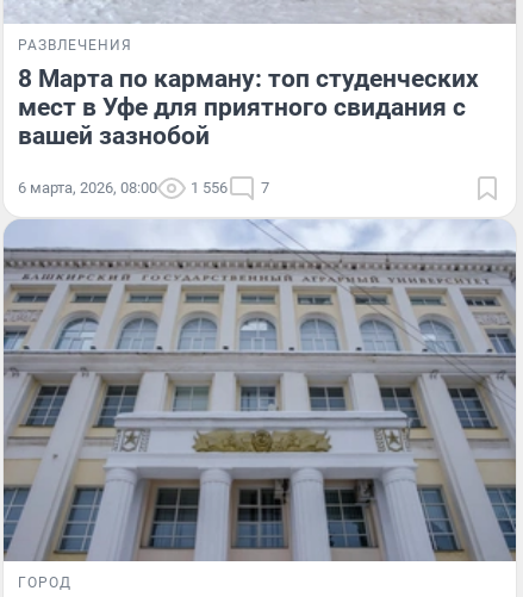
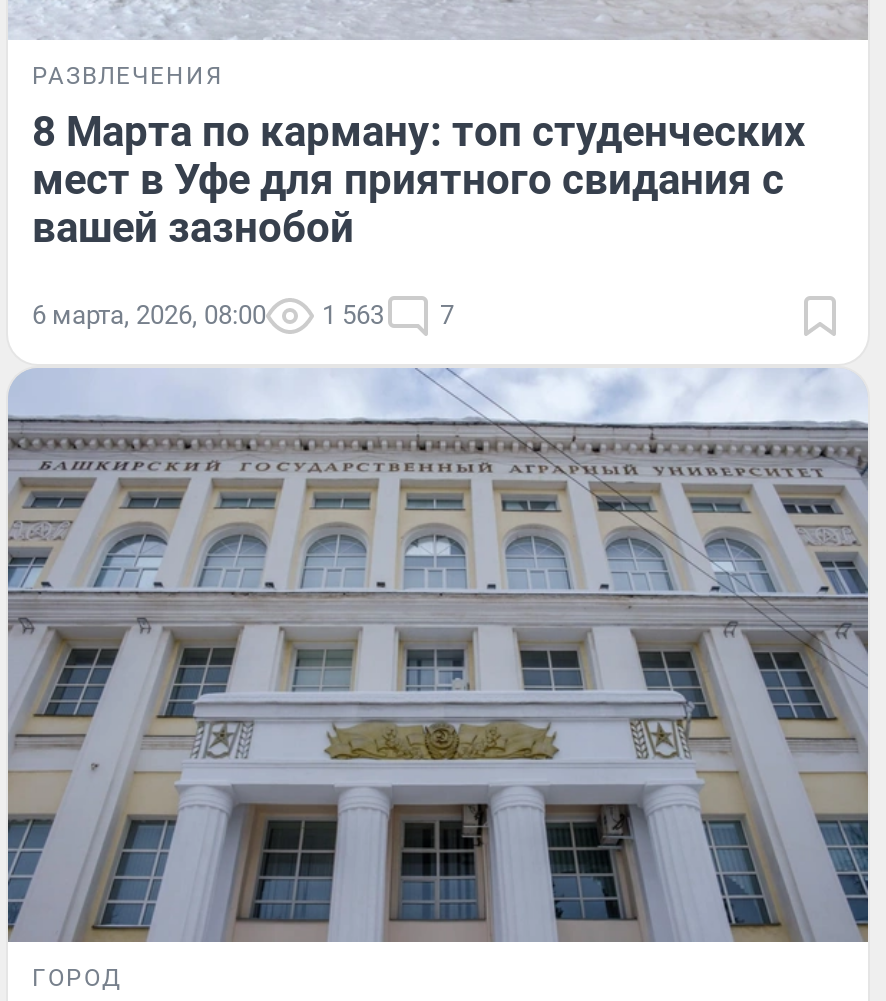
- 6 марта, 2026, 08:00 1 556 7
+ 6 марта, 2026, 08:00 1 563 7
